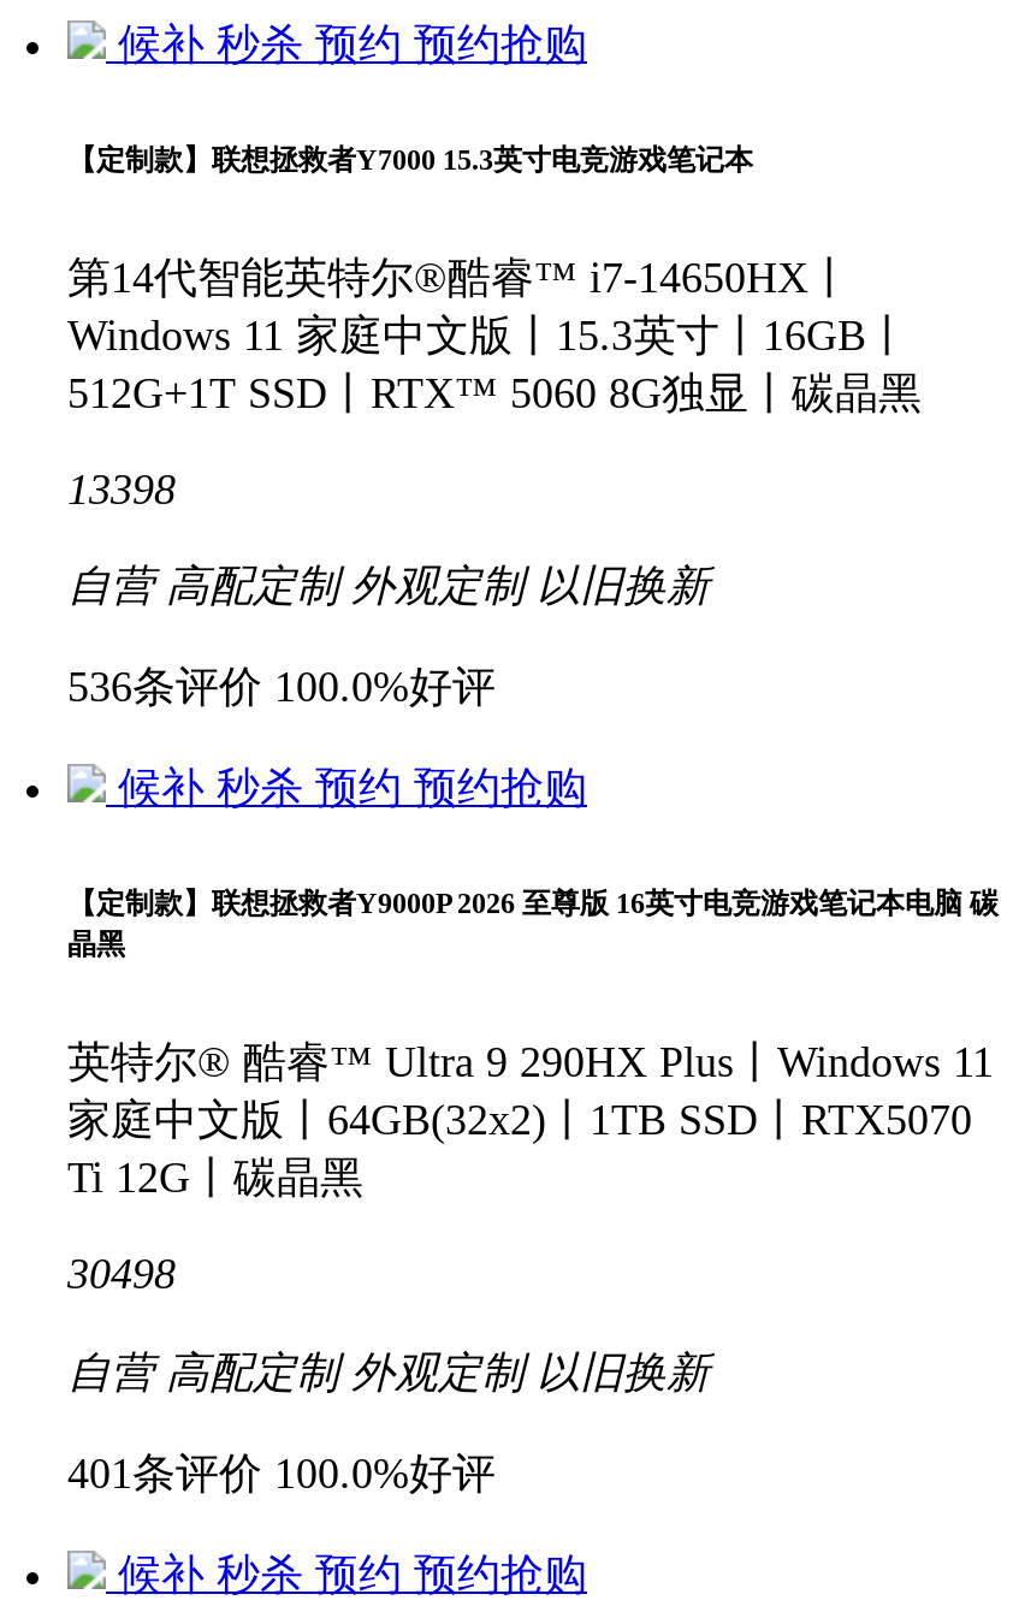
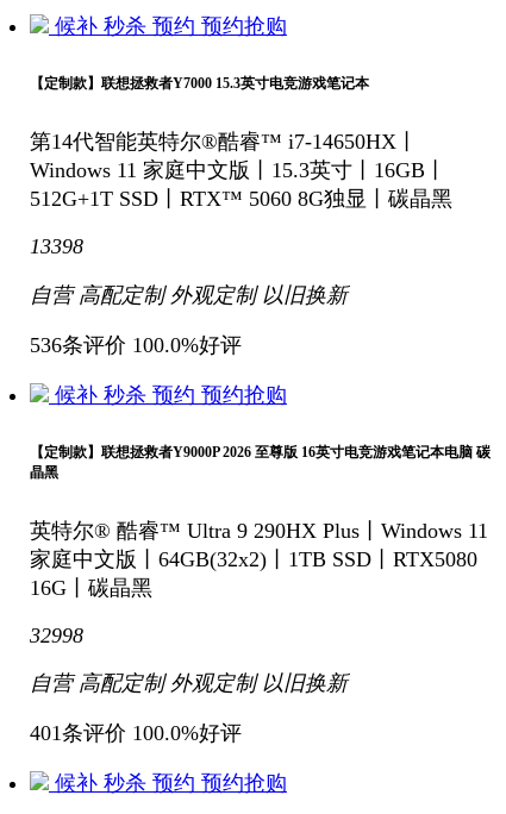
- 家庭中文版丨64GB(32x2)丨1TB SSD丨RTX5070
- Ti 12G丨碳晶黑
+ 家庭中文版丨64GB(32x2)丨1TB SSD丨RTX5080
+ 16G丨碳晶黑

- 30498
+ 32998
